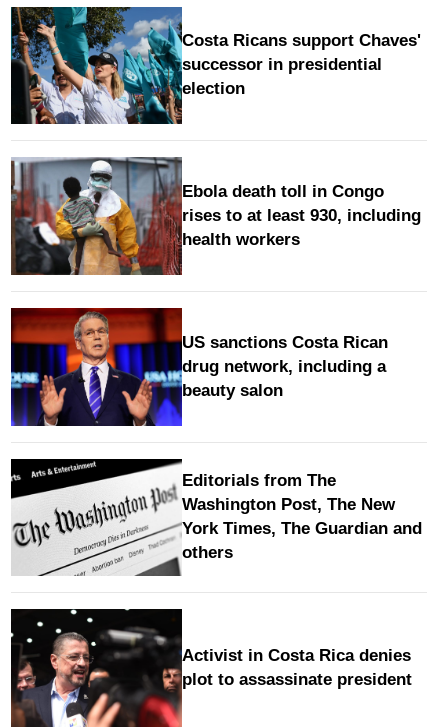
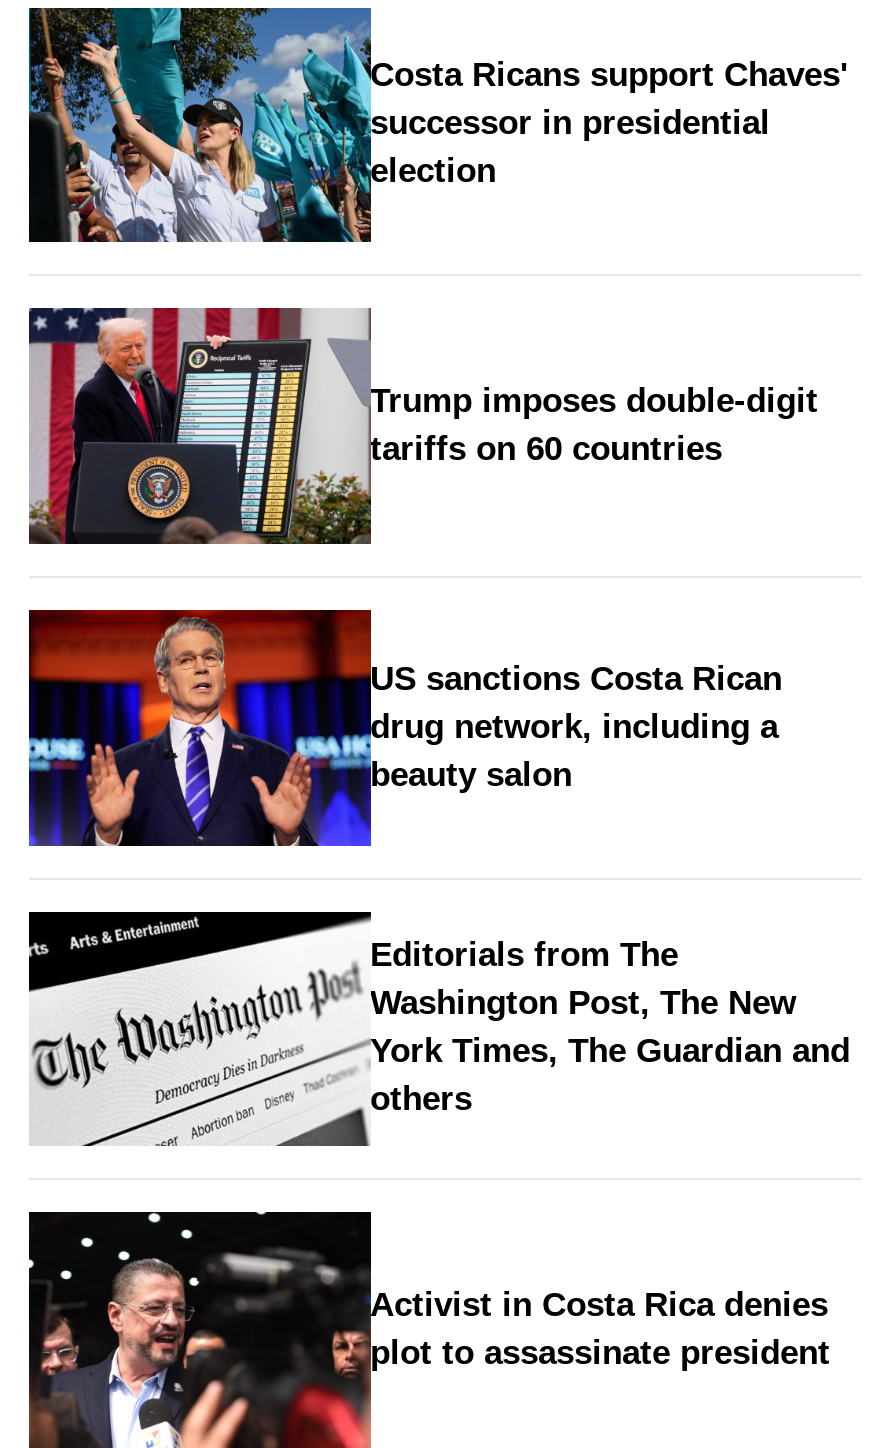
- [image]
- Ebola death toll in Congo
- rises to at least 930, including
- health workers
+ [image]
+ Trump imposes double-digit
+ tariffs on 60 countries
